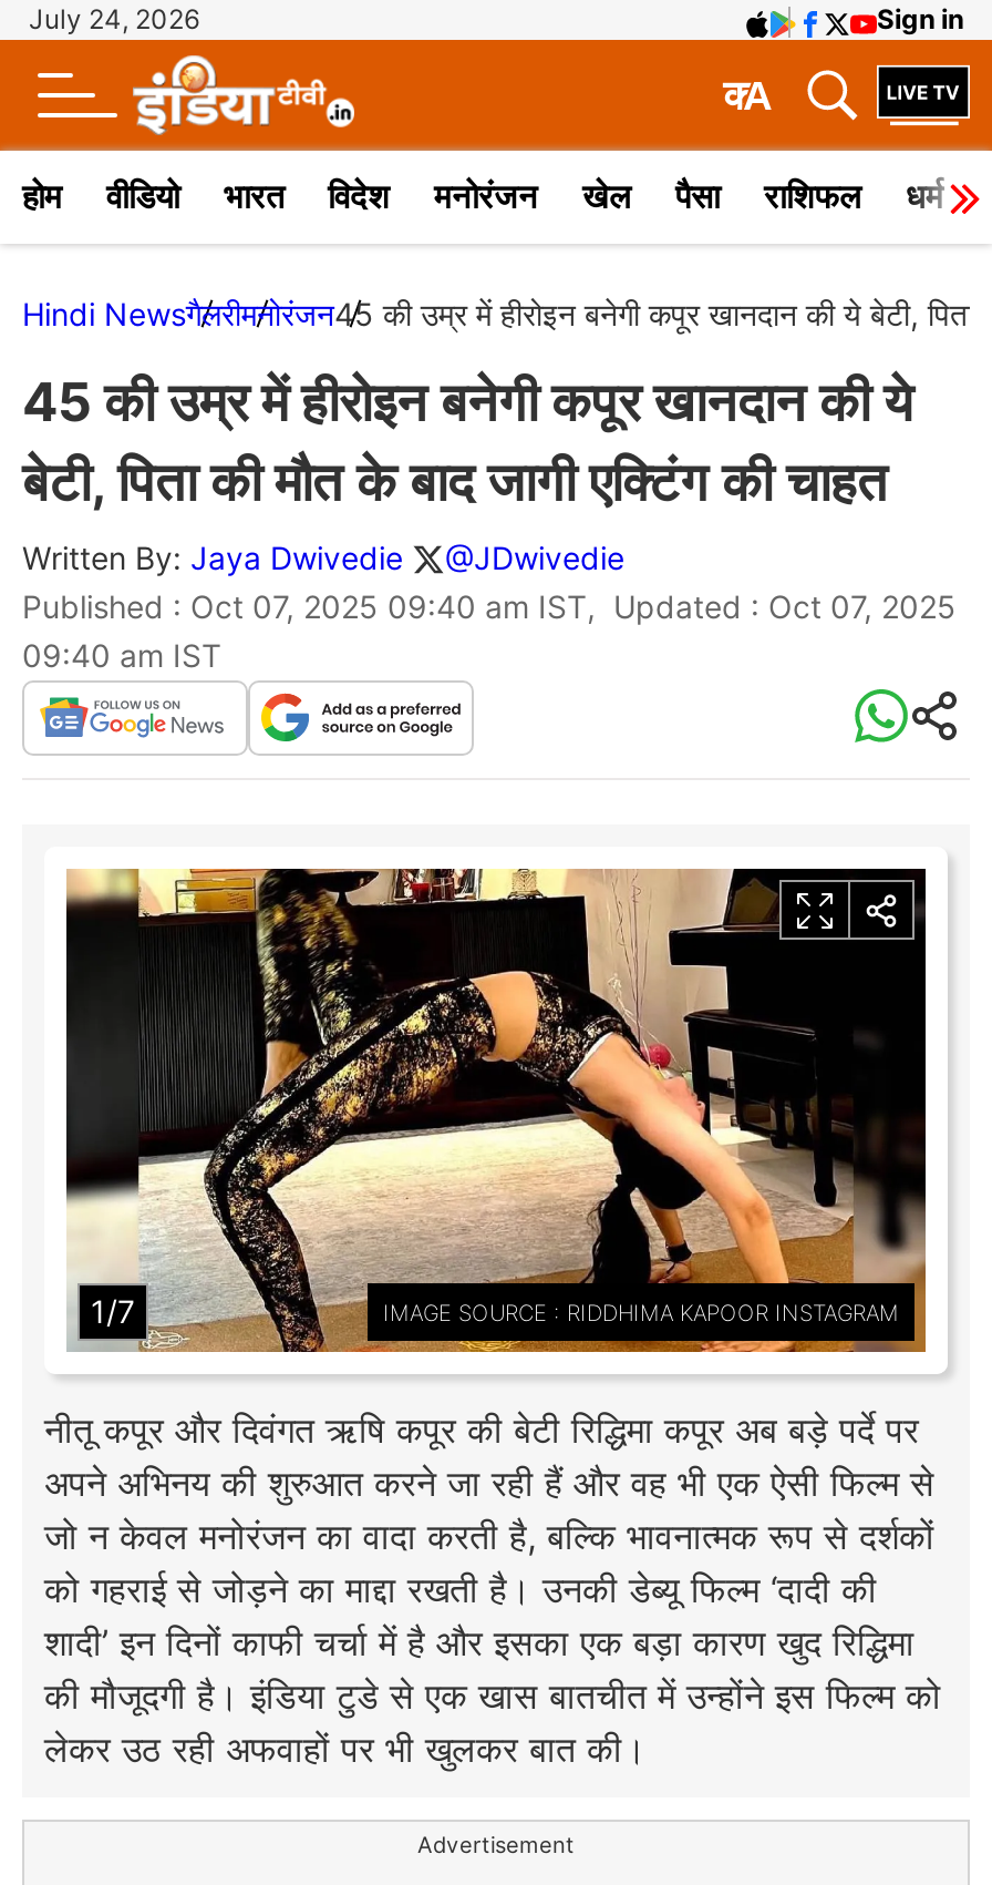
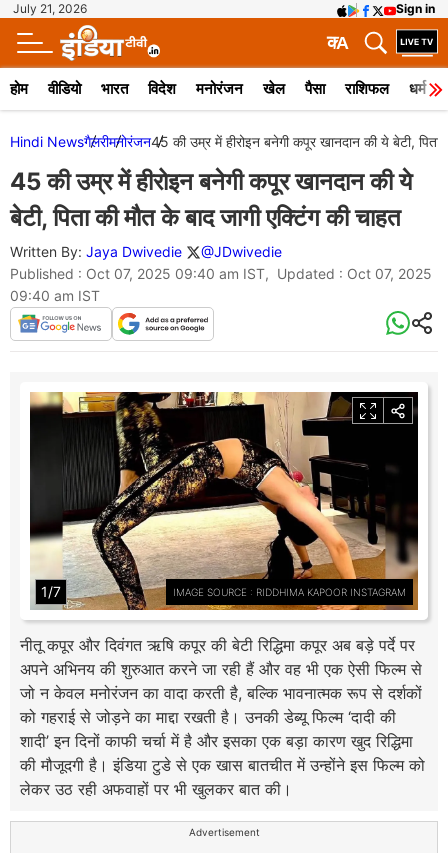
- July 24, 2026
+ July 21, 2026
